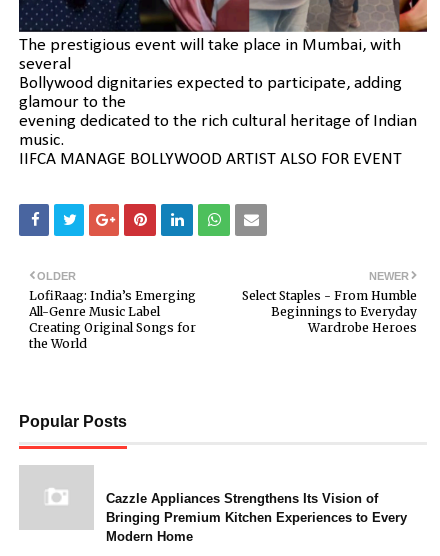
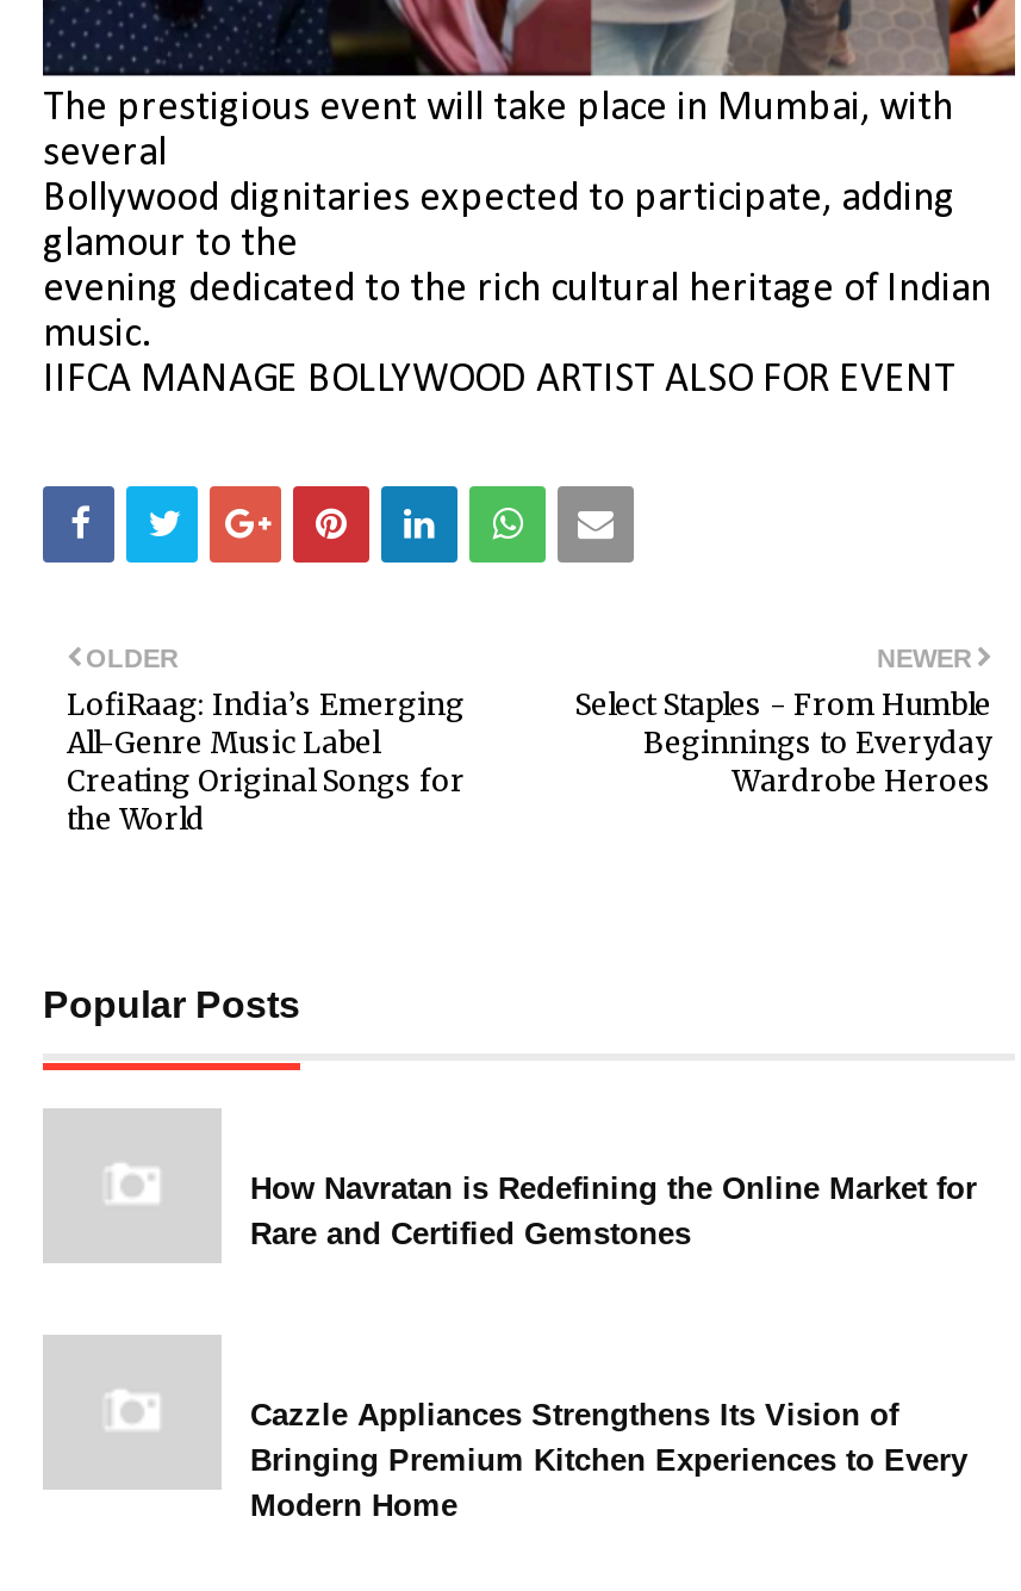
+ How Navratan is Redefining the Online Market for
+ Rare and Certified Gemstones
